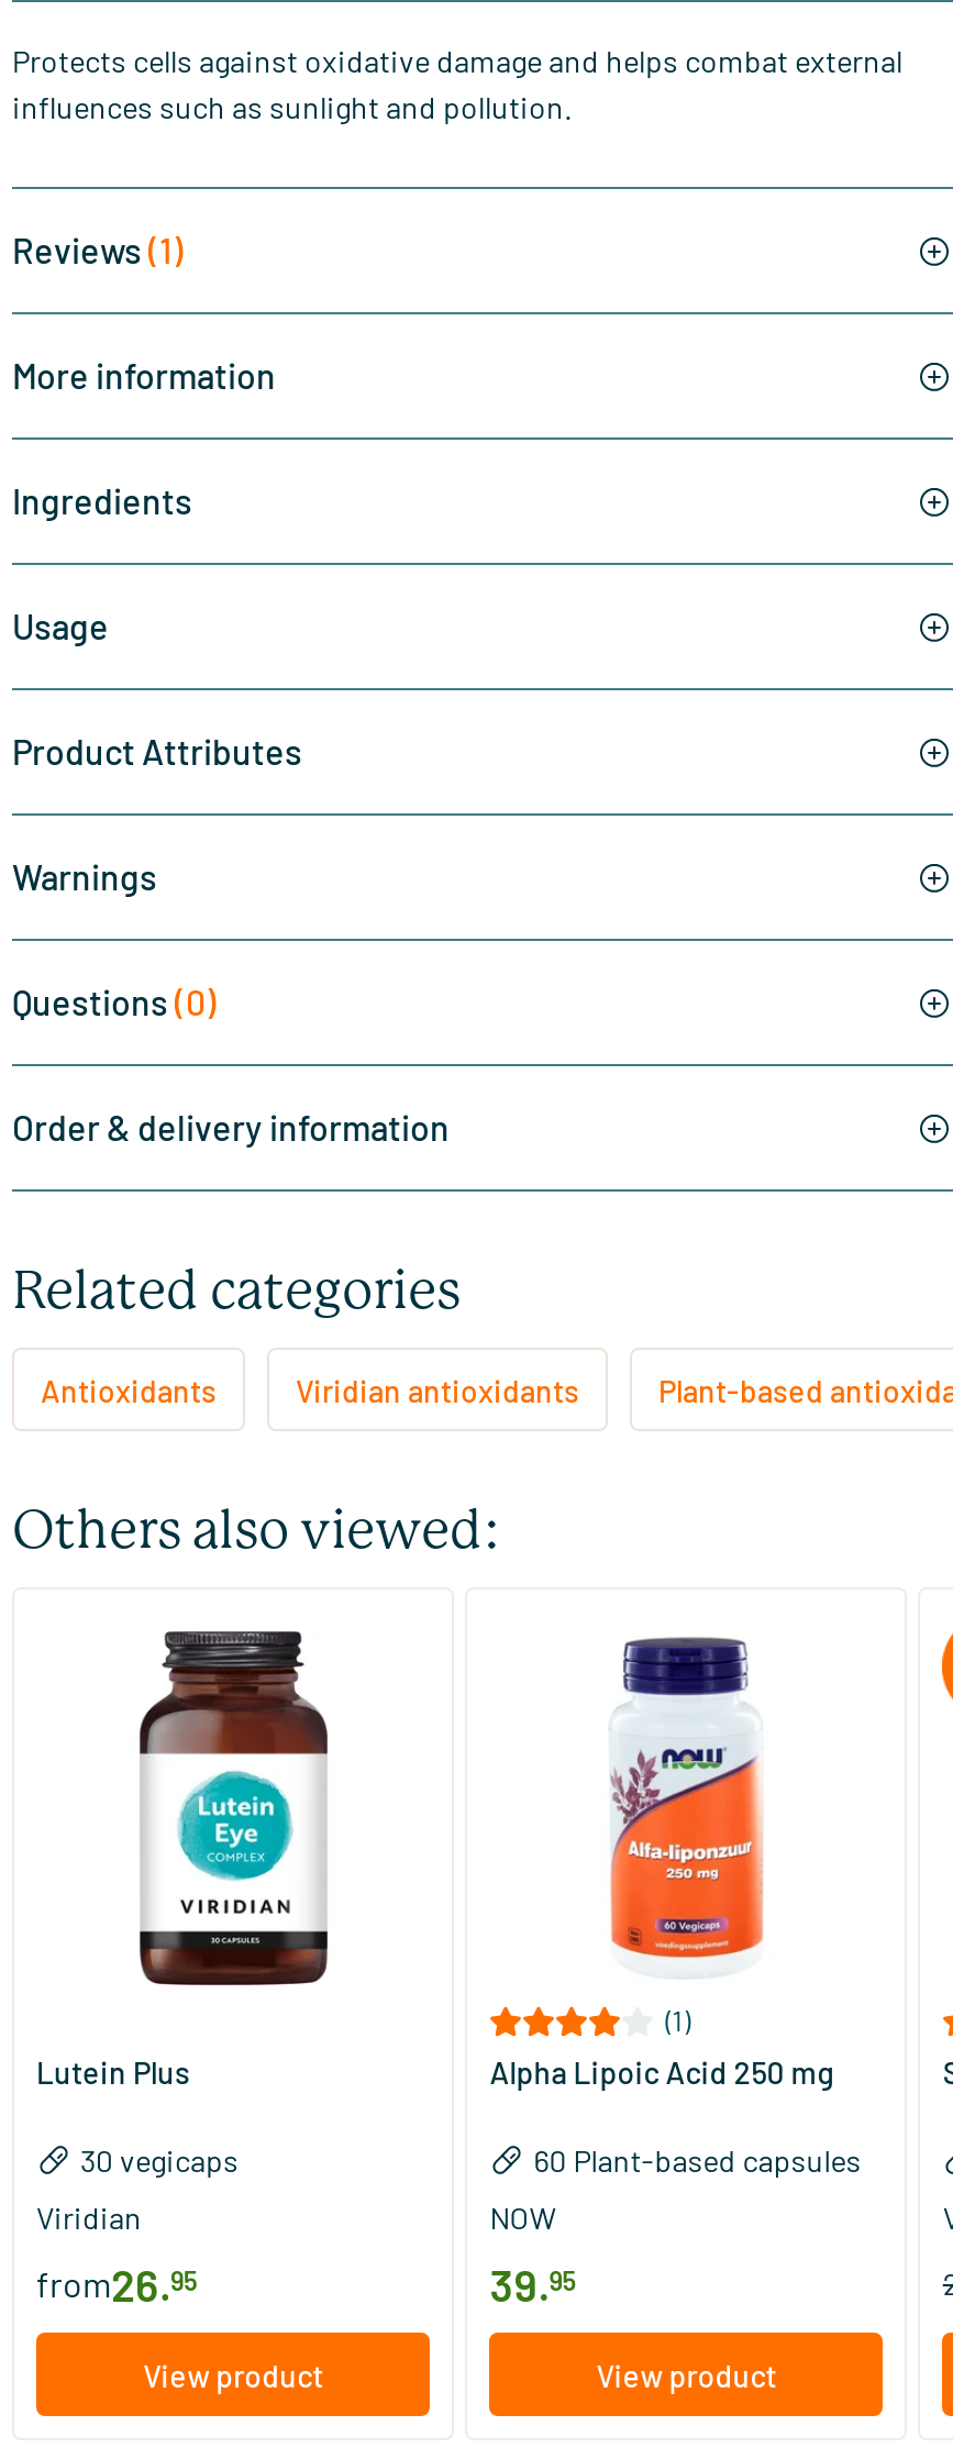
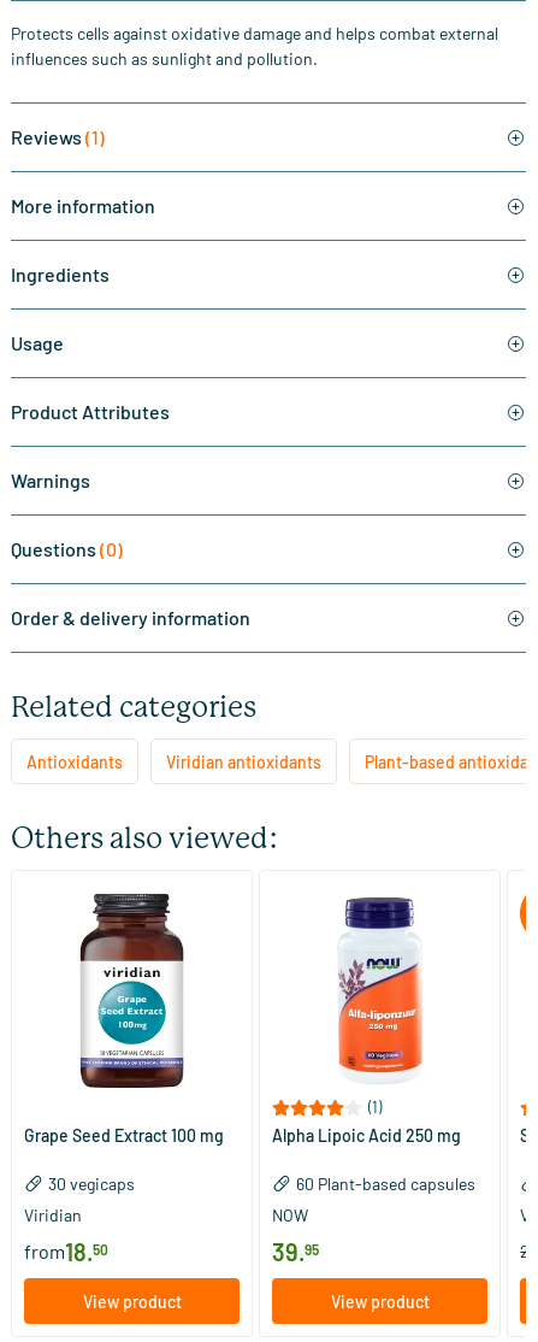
- [image]
+ [image]

- Lutein Plus
+ Grape Seed Extract 100 mg

- from26.95
+ from18.50
